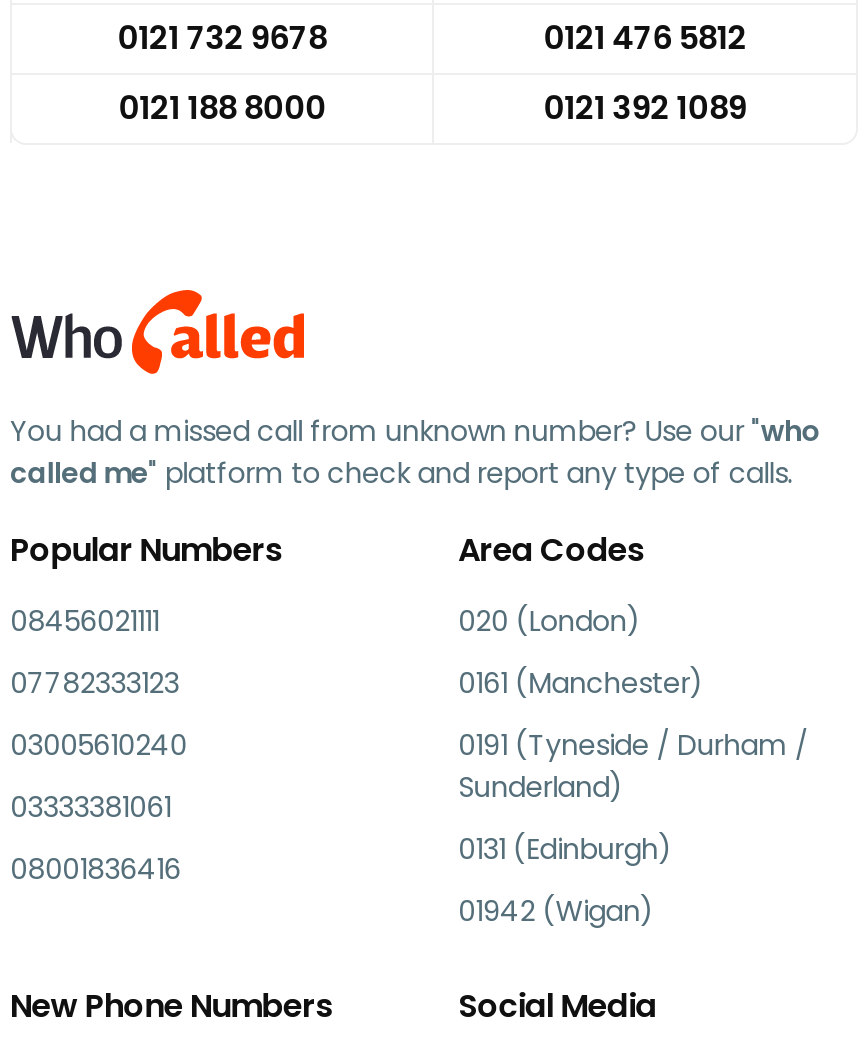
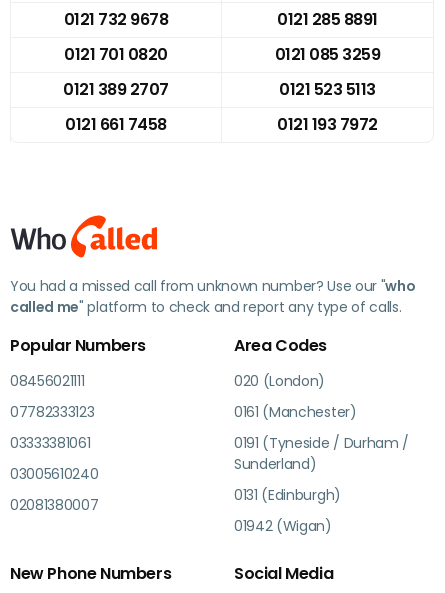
- 0121 476 5812
- 0121 188 8000
- 0121 392 1089
+ 0121 285 8891
+ 0121 701 0820
+ 0121 085 3259
+ 0121 389 2707
+ 0121 523 5113
+ 0121 661 7458
+ 0121 193 7972

- 03005610240

- 08001836416
+ 03005610240
+ 02081380007
